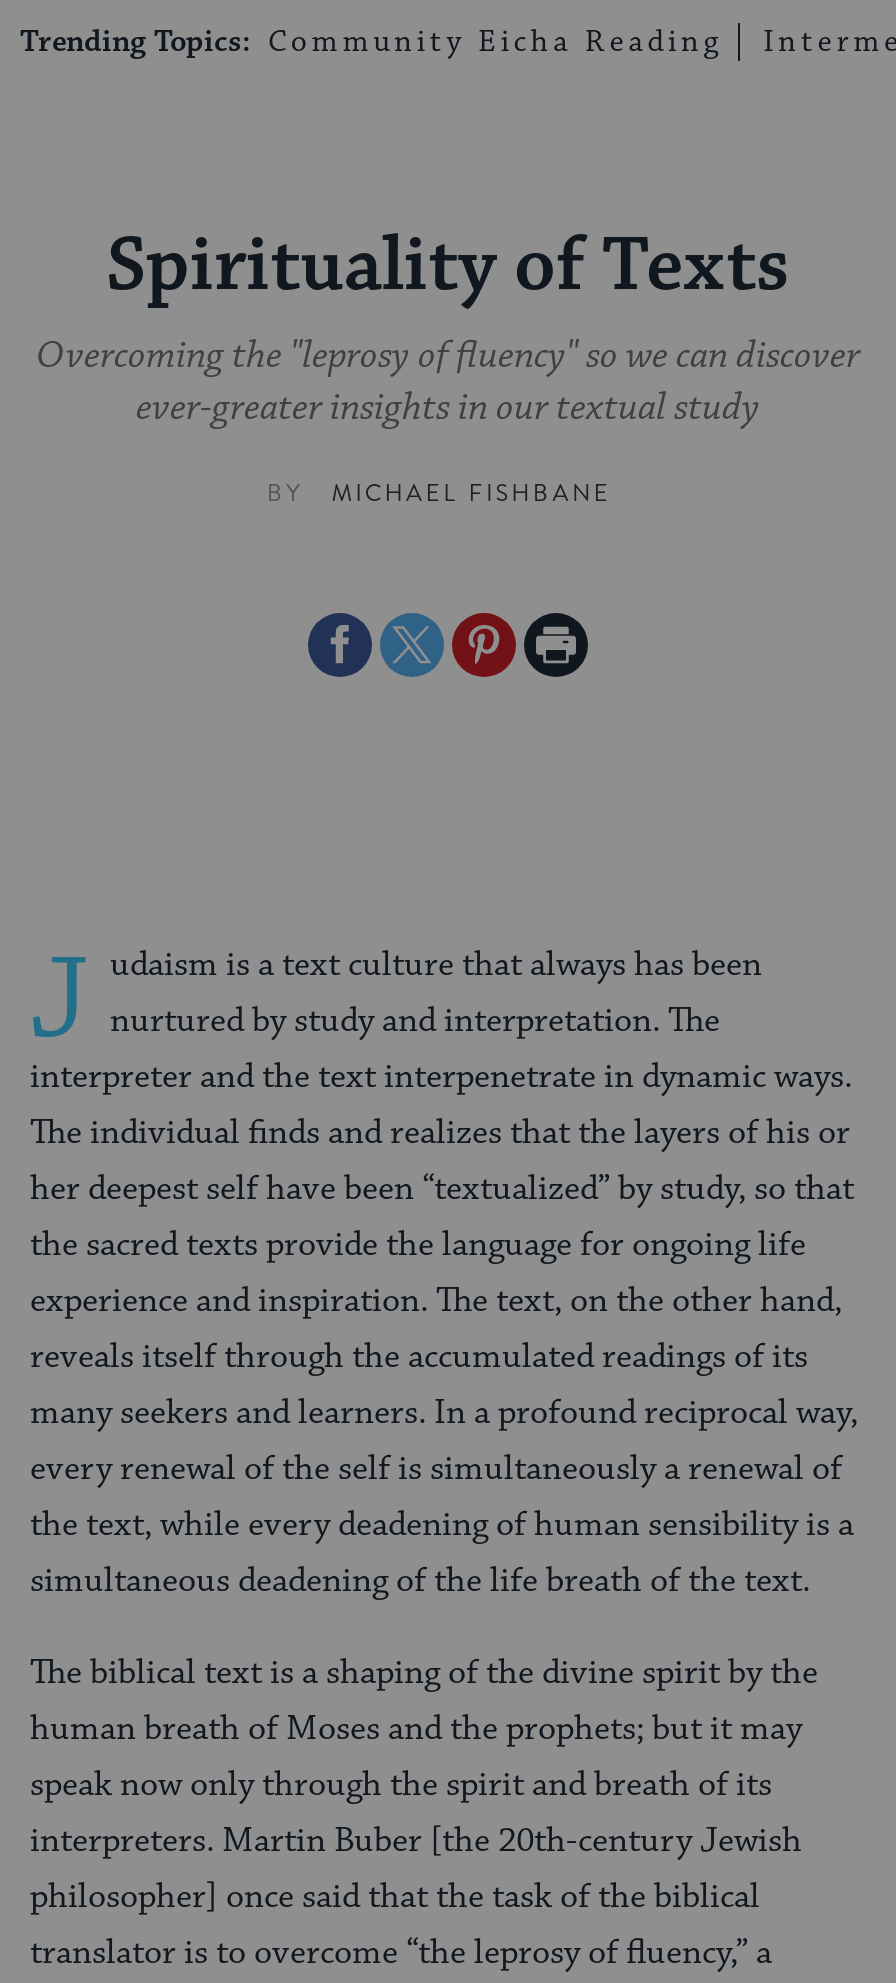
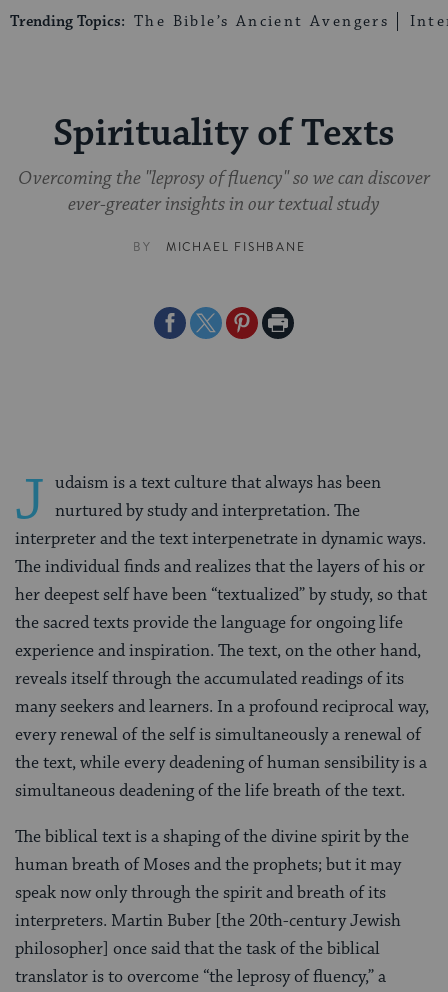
- Trending Topics: Community Eicha Reading
+ Trending Topics: The Bible’s Ancient Avengers
